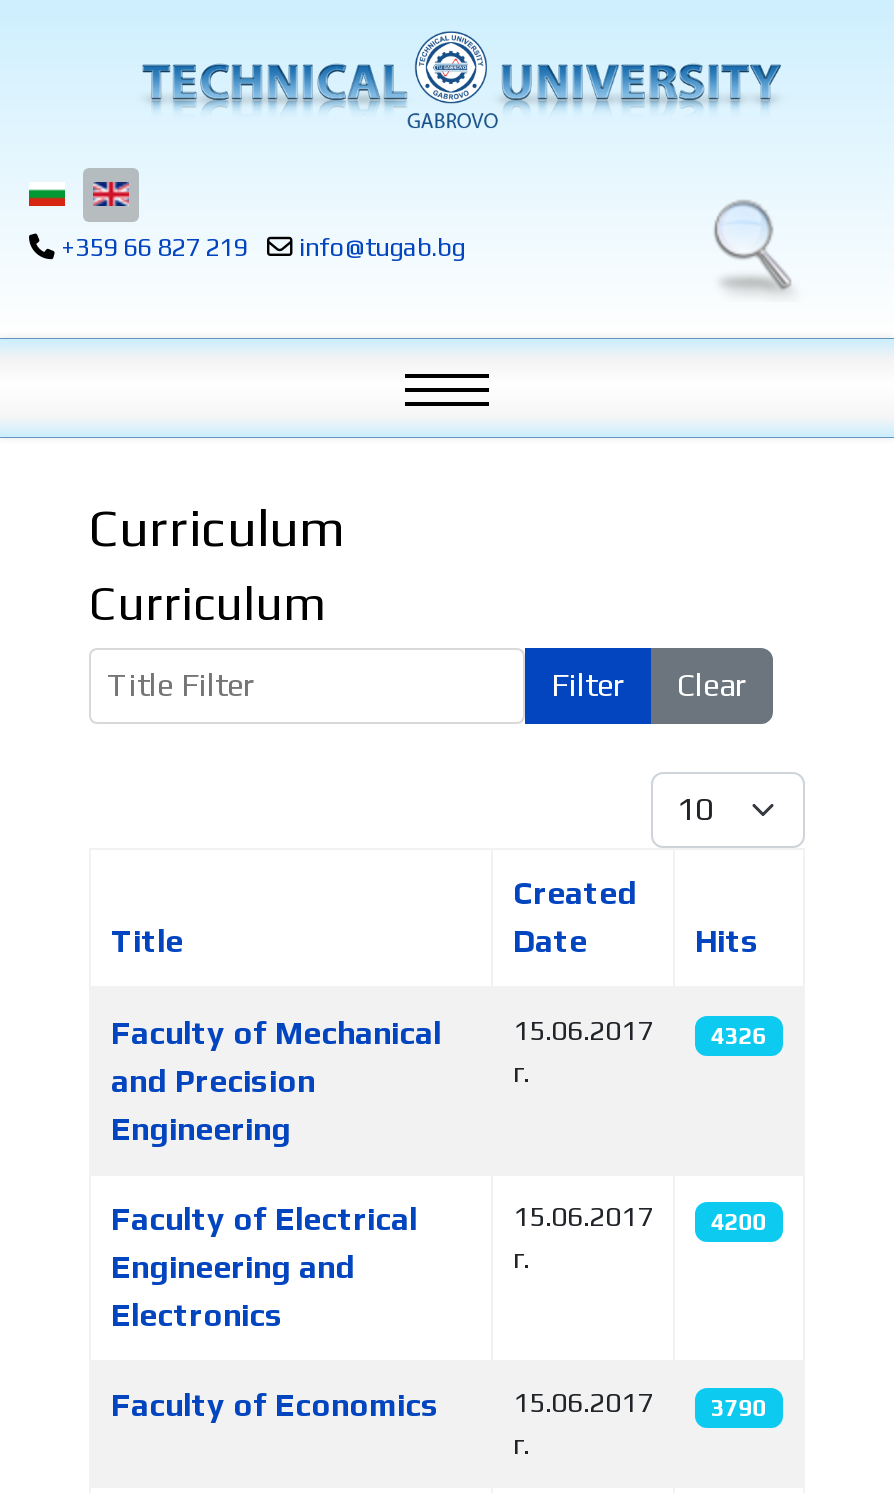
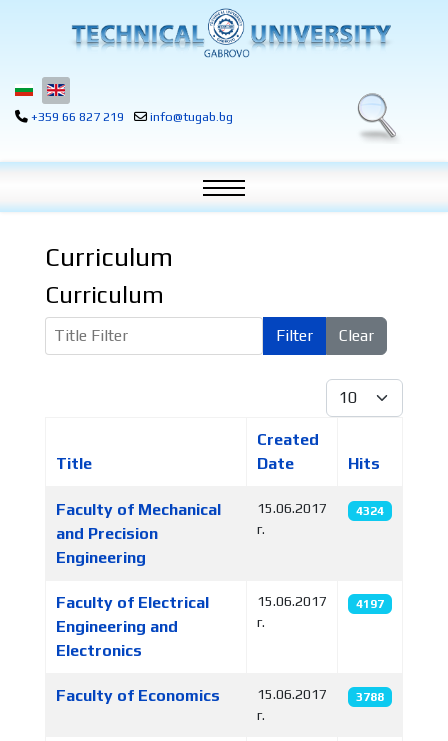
- 4326
+ 4324

- 4200
+ 4197

- 3790
+ 3788
